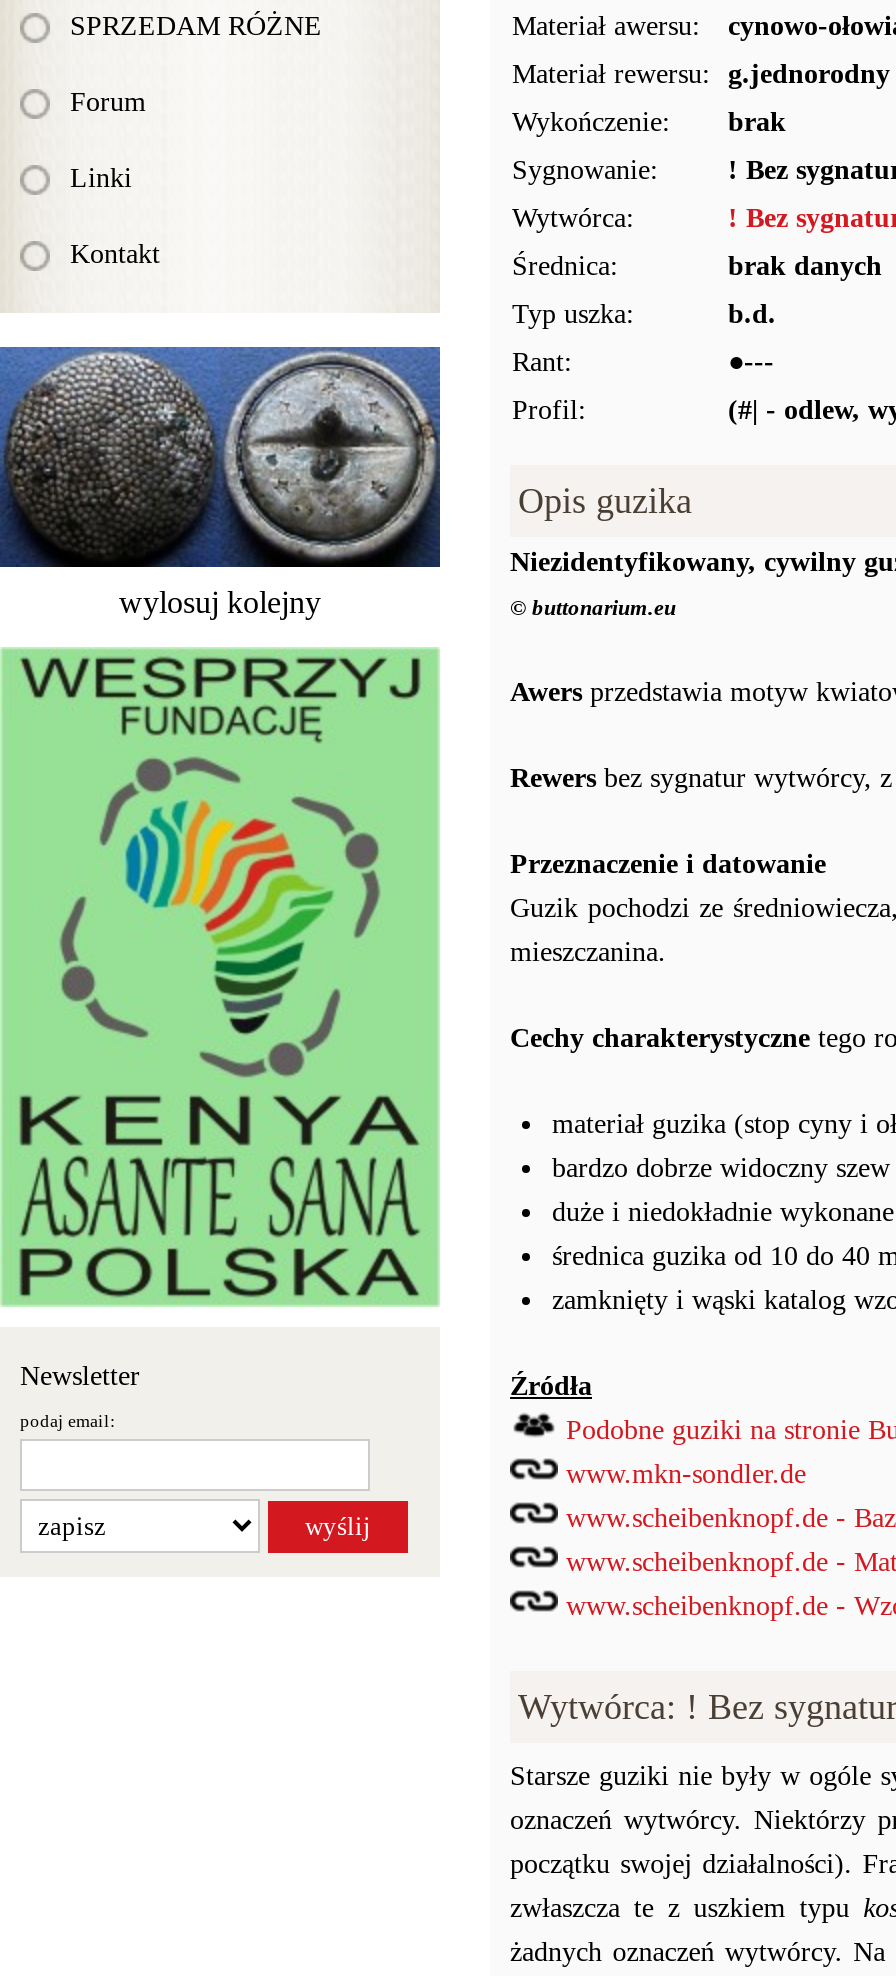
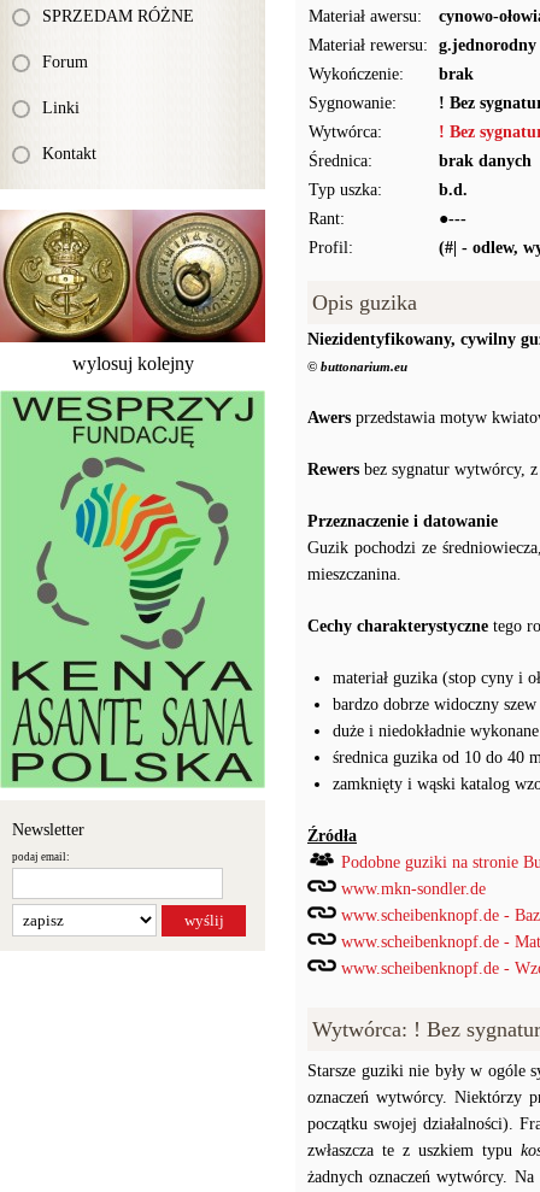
- [image]
+ [image]
